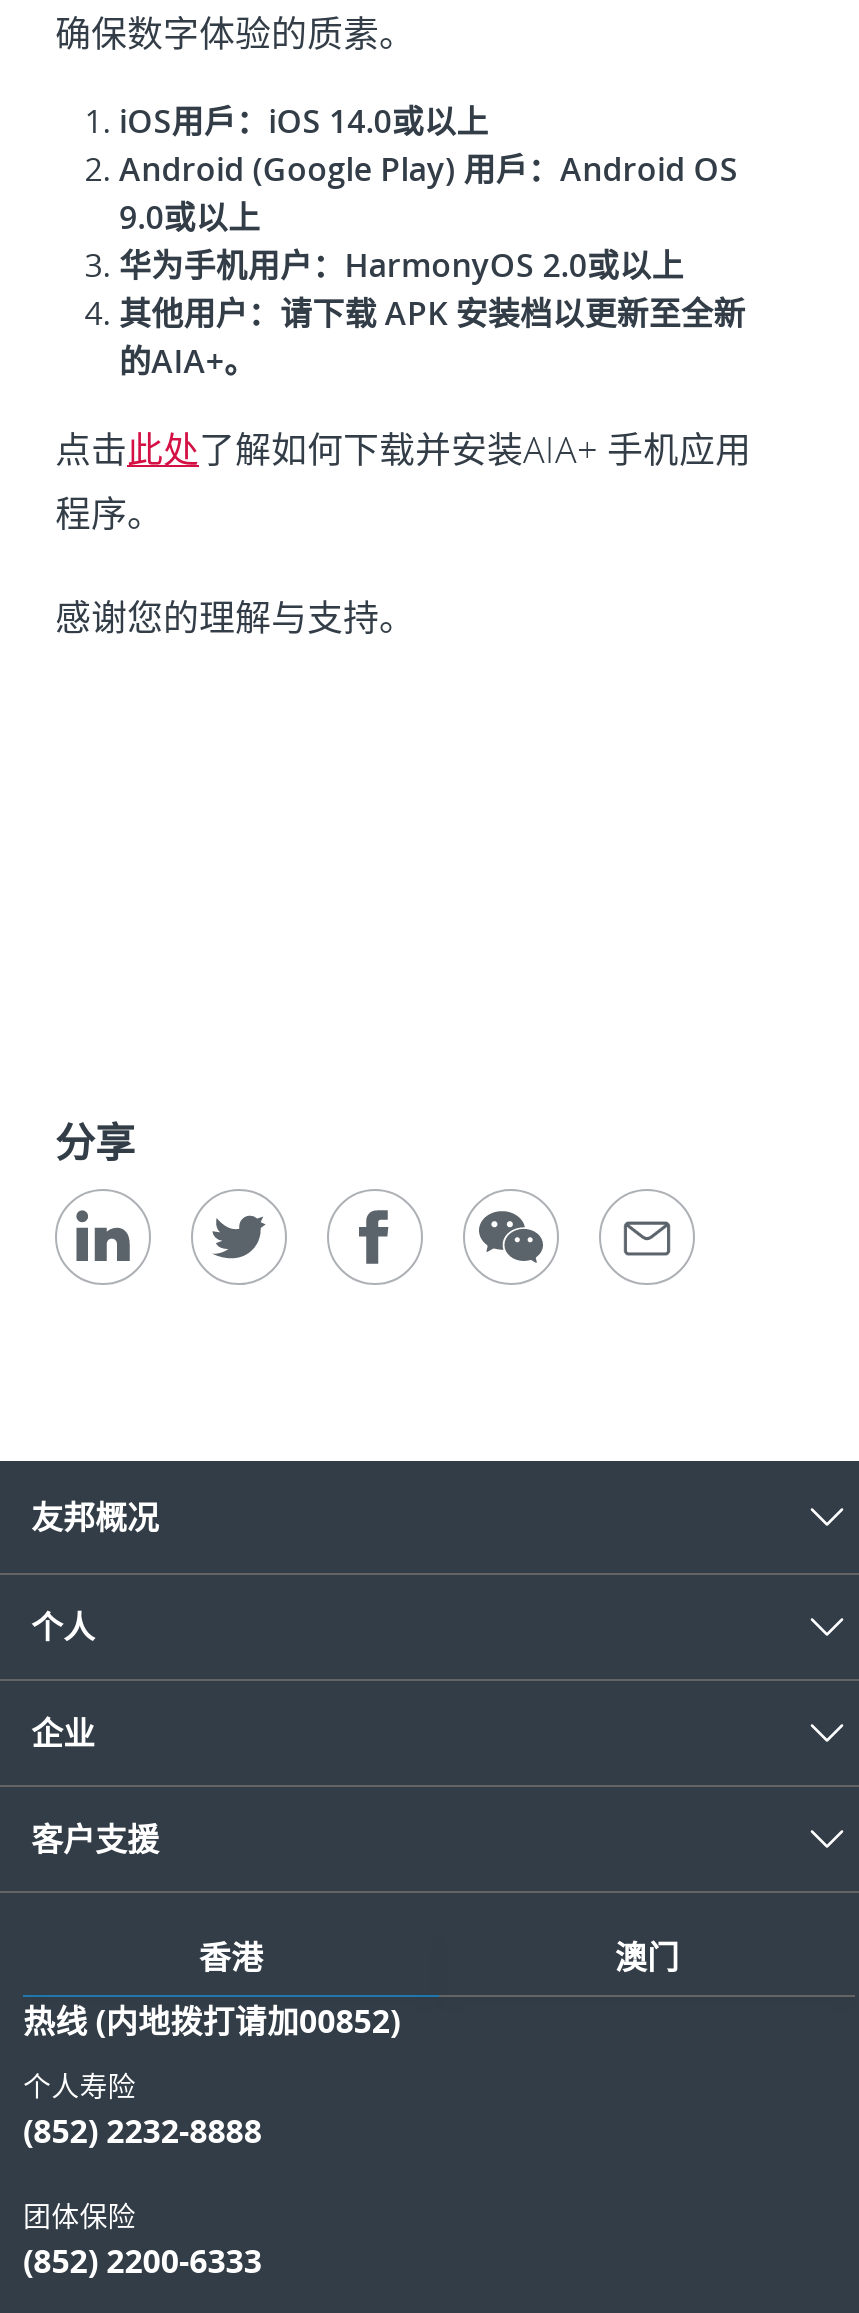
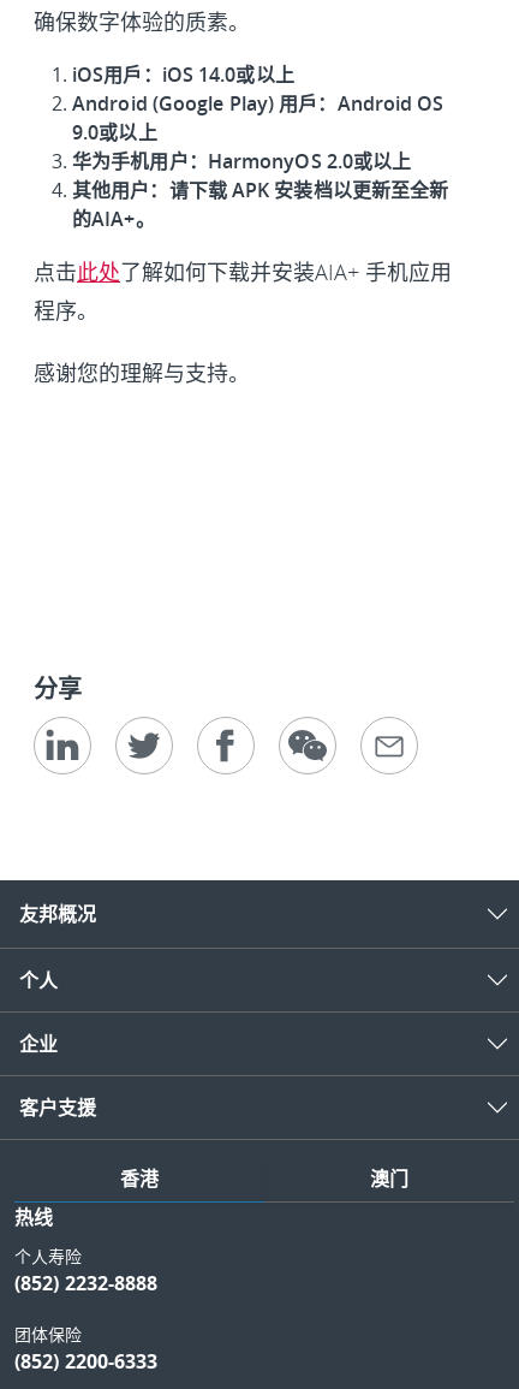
- 热线 (内地拨打请加00852)
+ 热线
